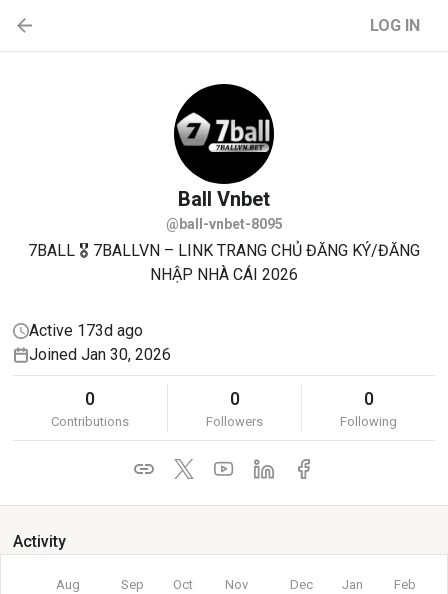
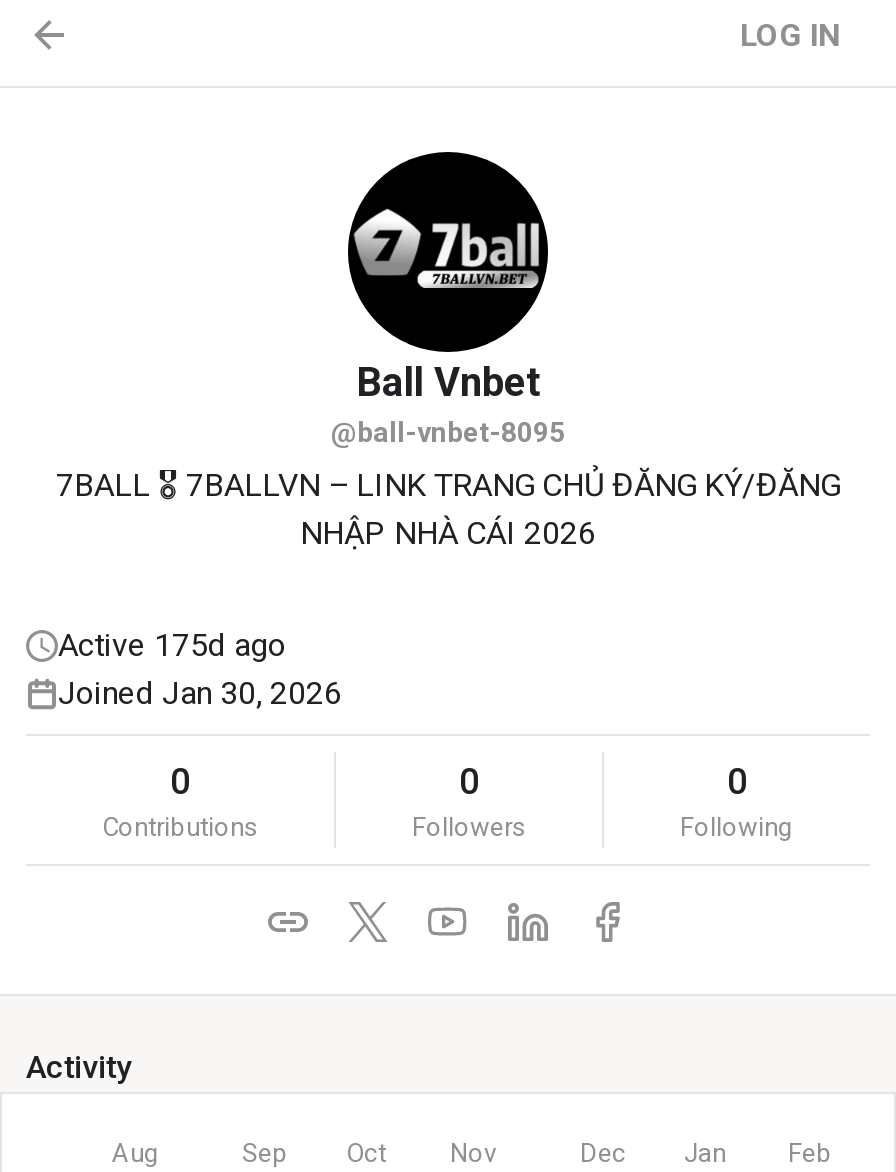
- Active 173d ago
+ Active 175d ago
